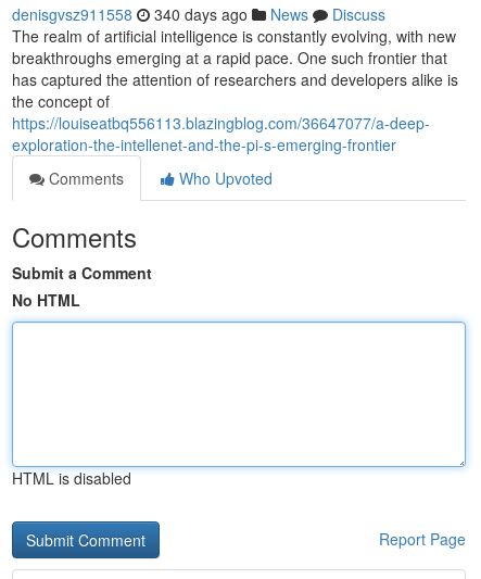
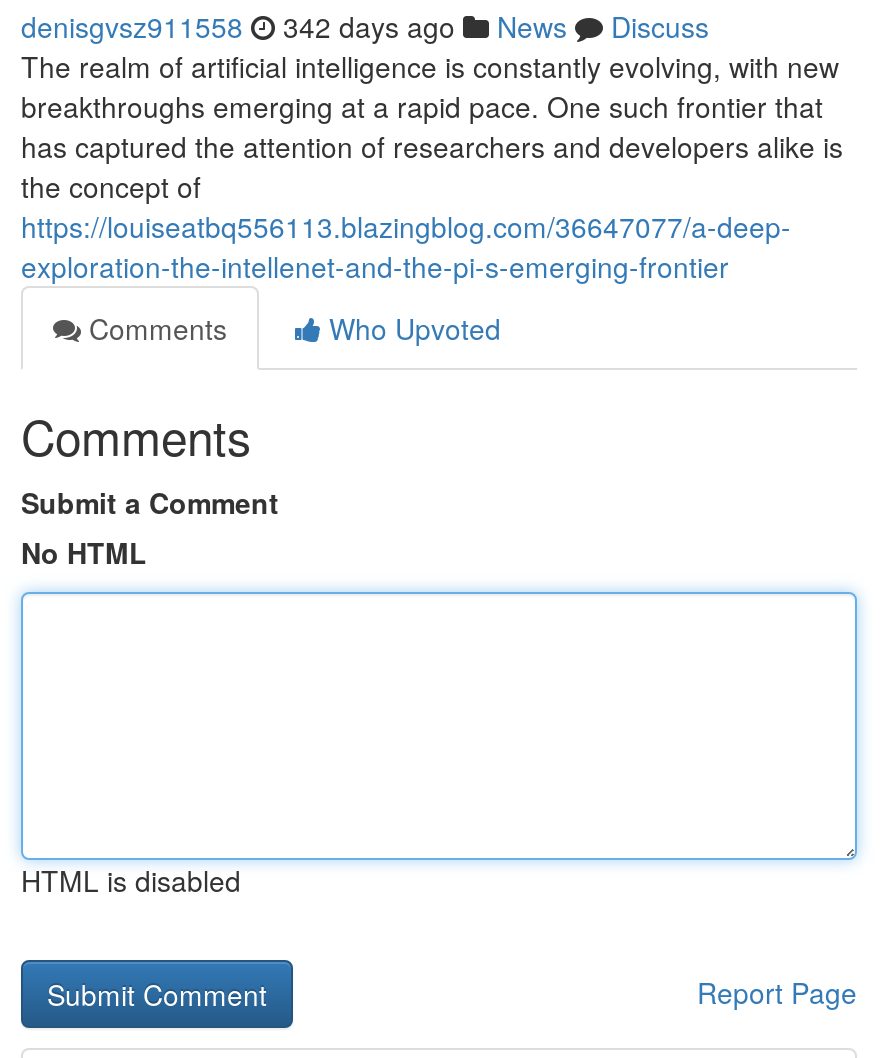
- denisgvsz911558 340 days ago News Discuss
+ denisgvsz911558 342 days ago News Discuss
